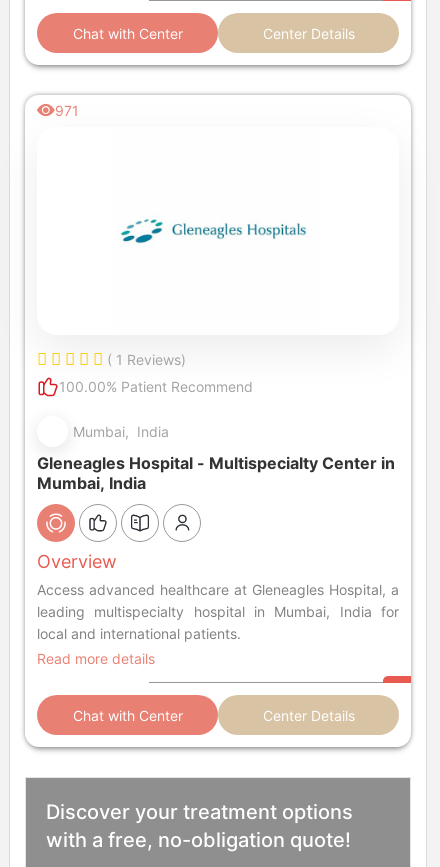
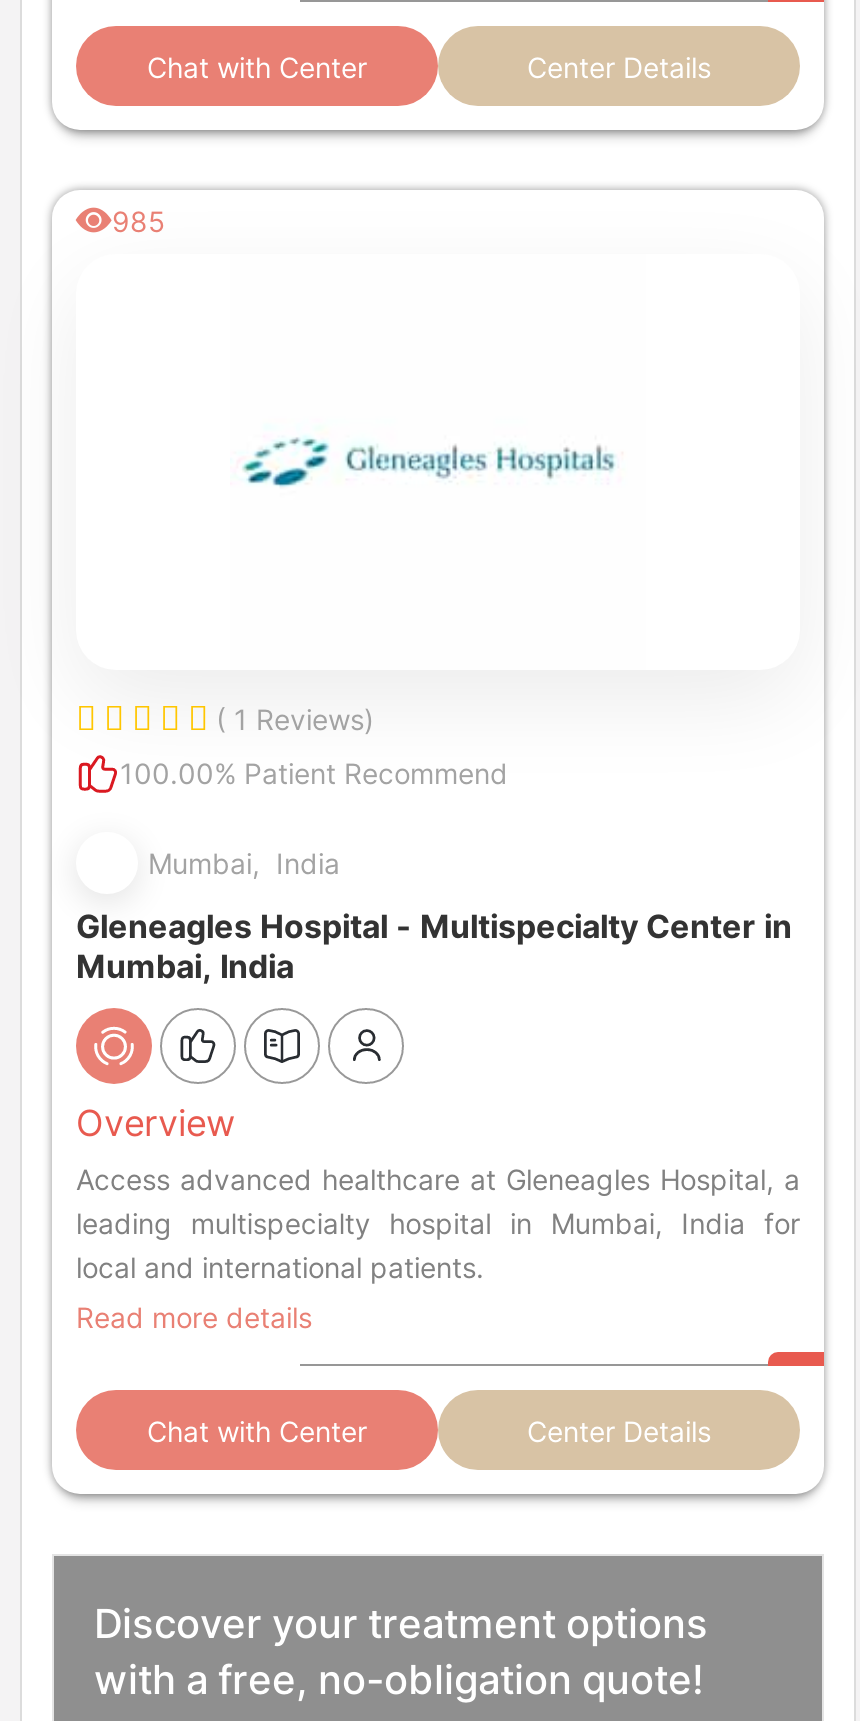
- 971
+ 985
